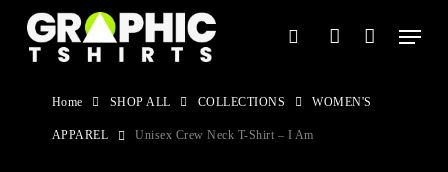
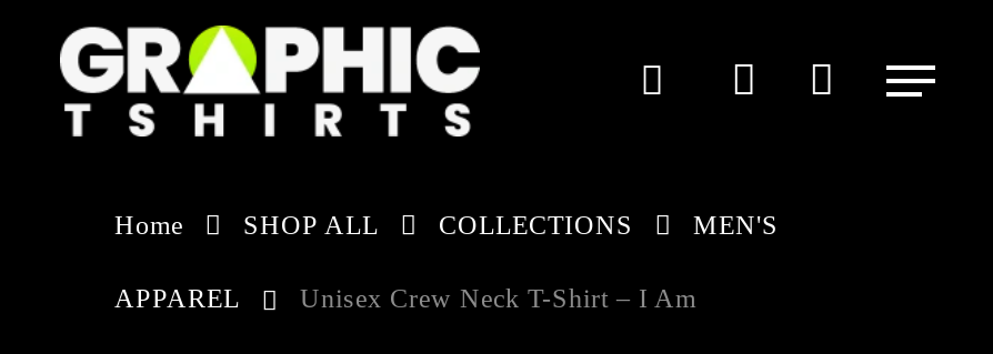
- WOMEN'S
+ MEN'S
